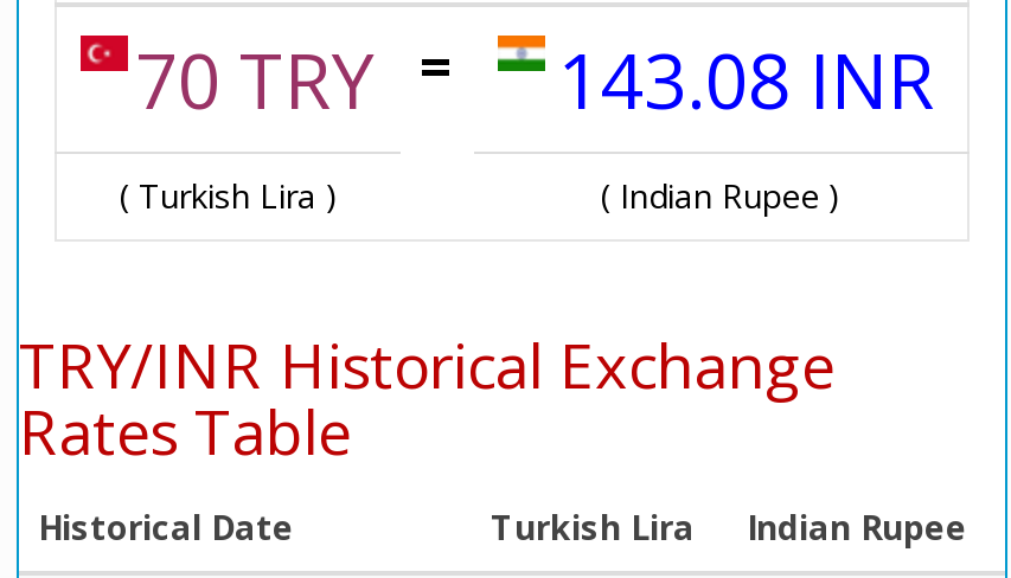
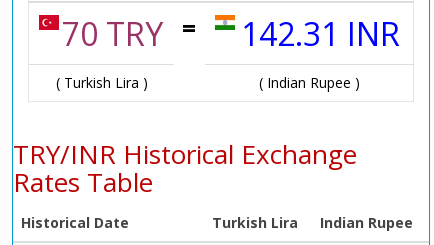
- 70 TRY = 143.08 INR
+ 70 TRY = 142.31 INR
